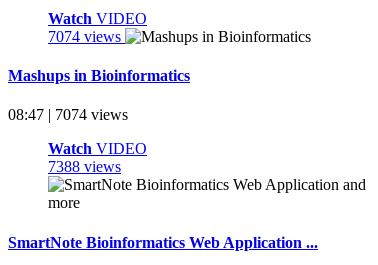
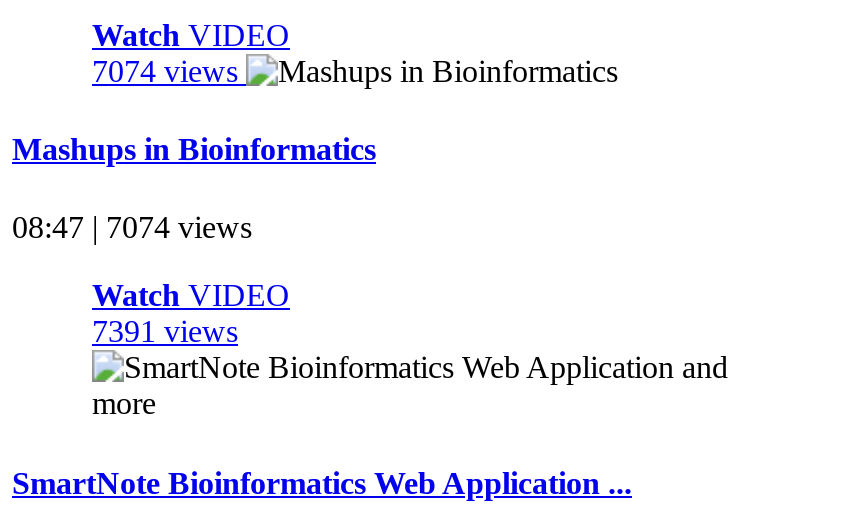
- 7388 views
+ 7391 views
